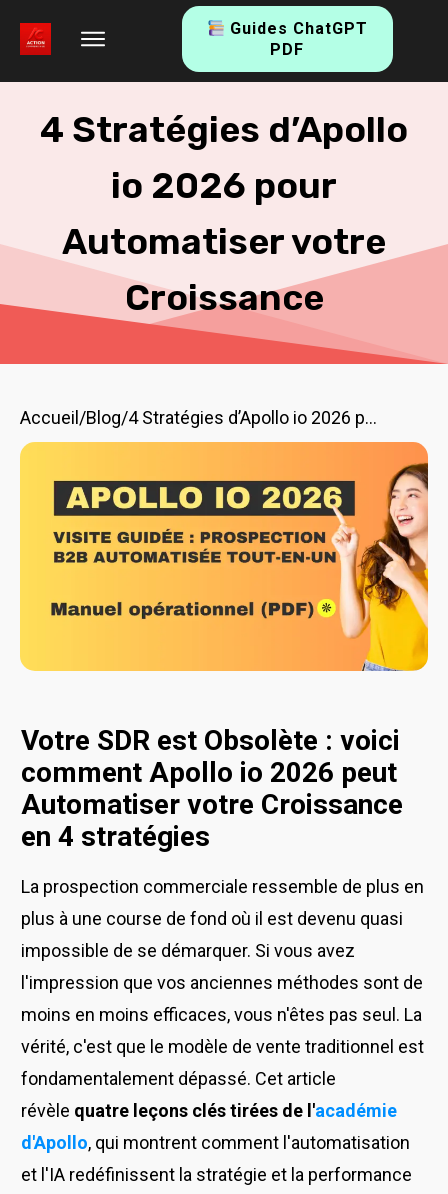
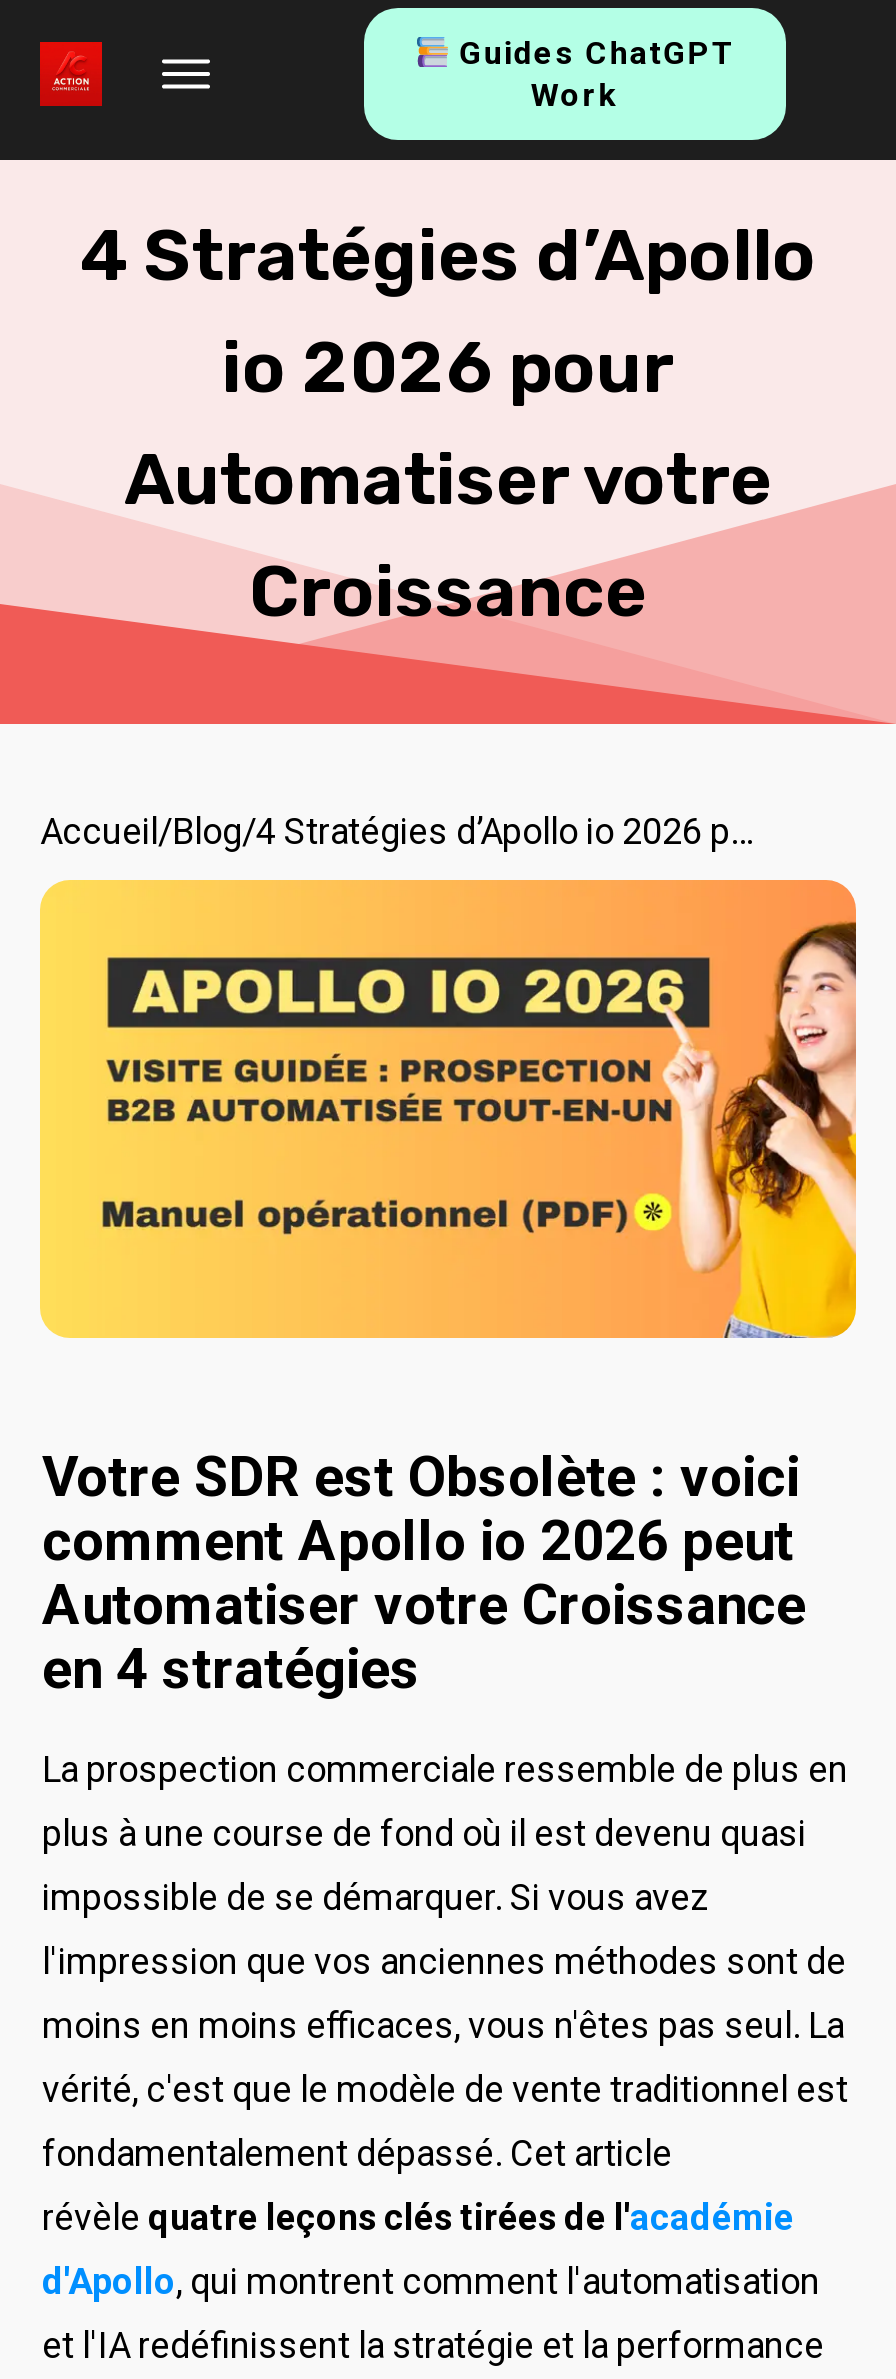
- PDF
+ Work
